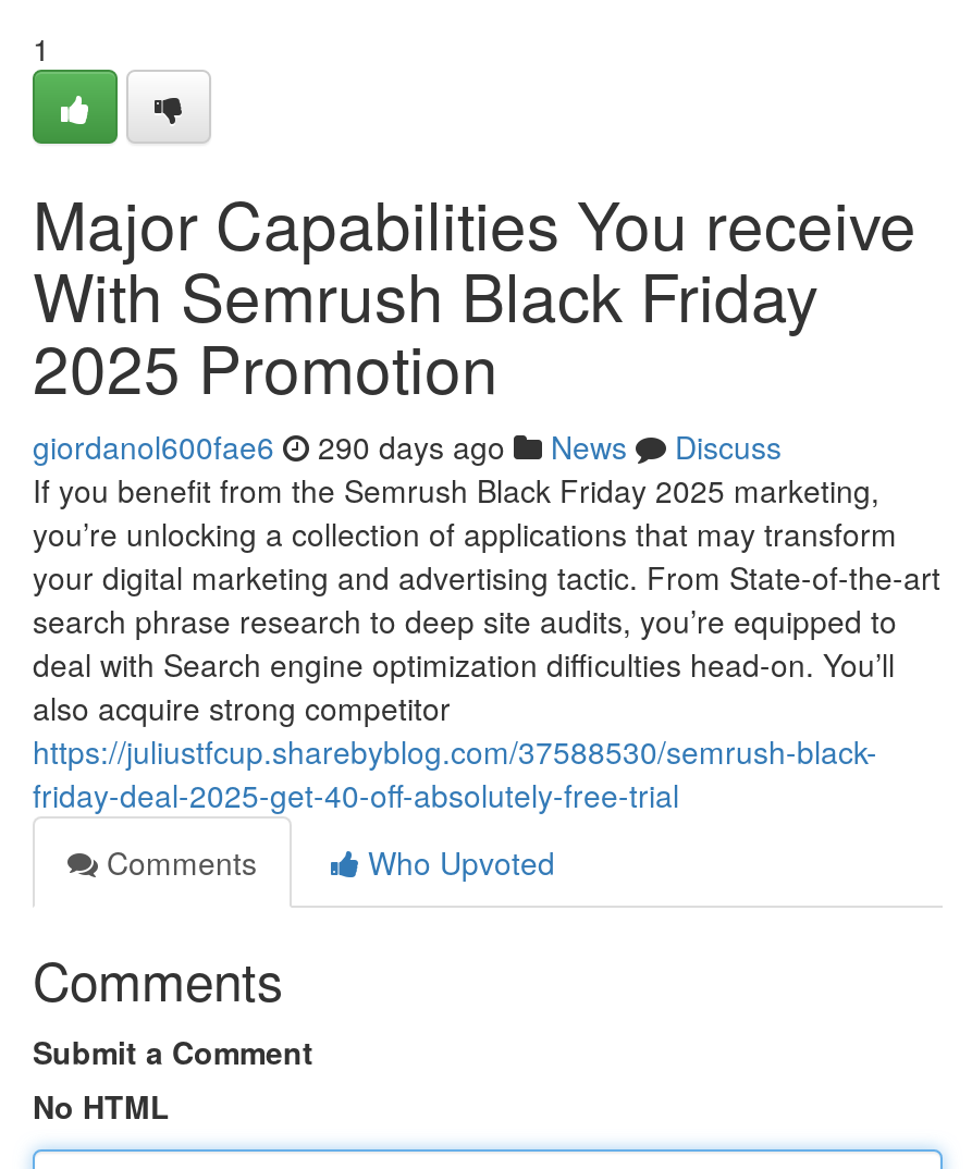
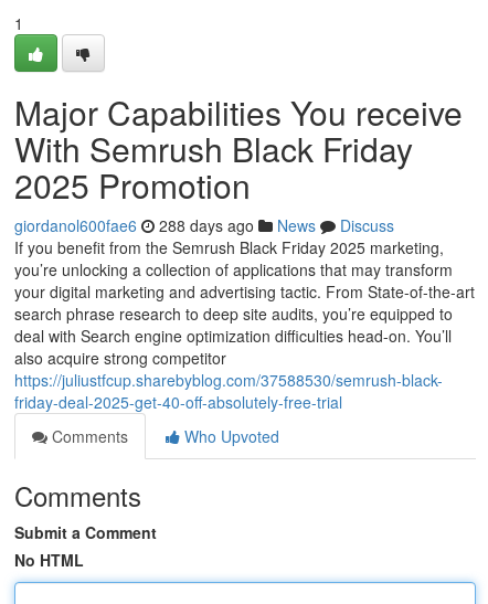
- giordanol600fae6 290 days ago News Discuss
+ giordanol600fae6 288 days ago News Discuss
